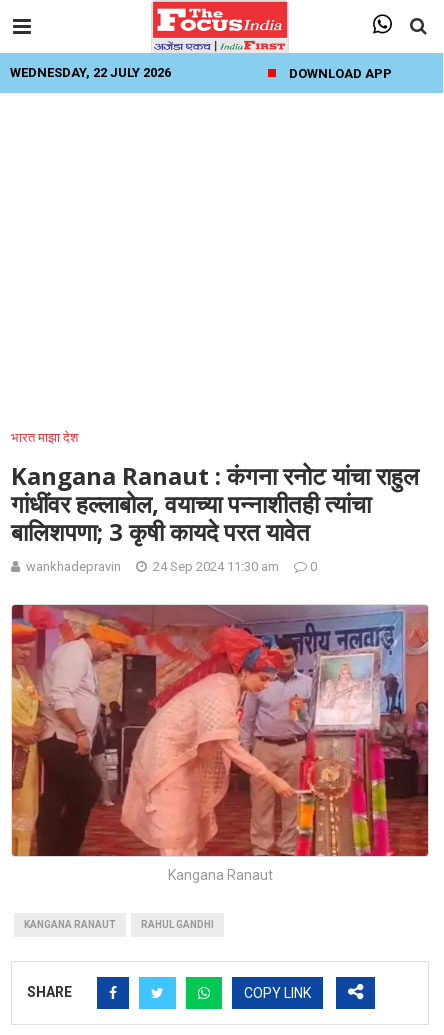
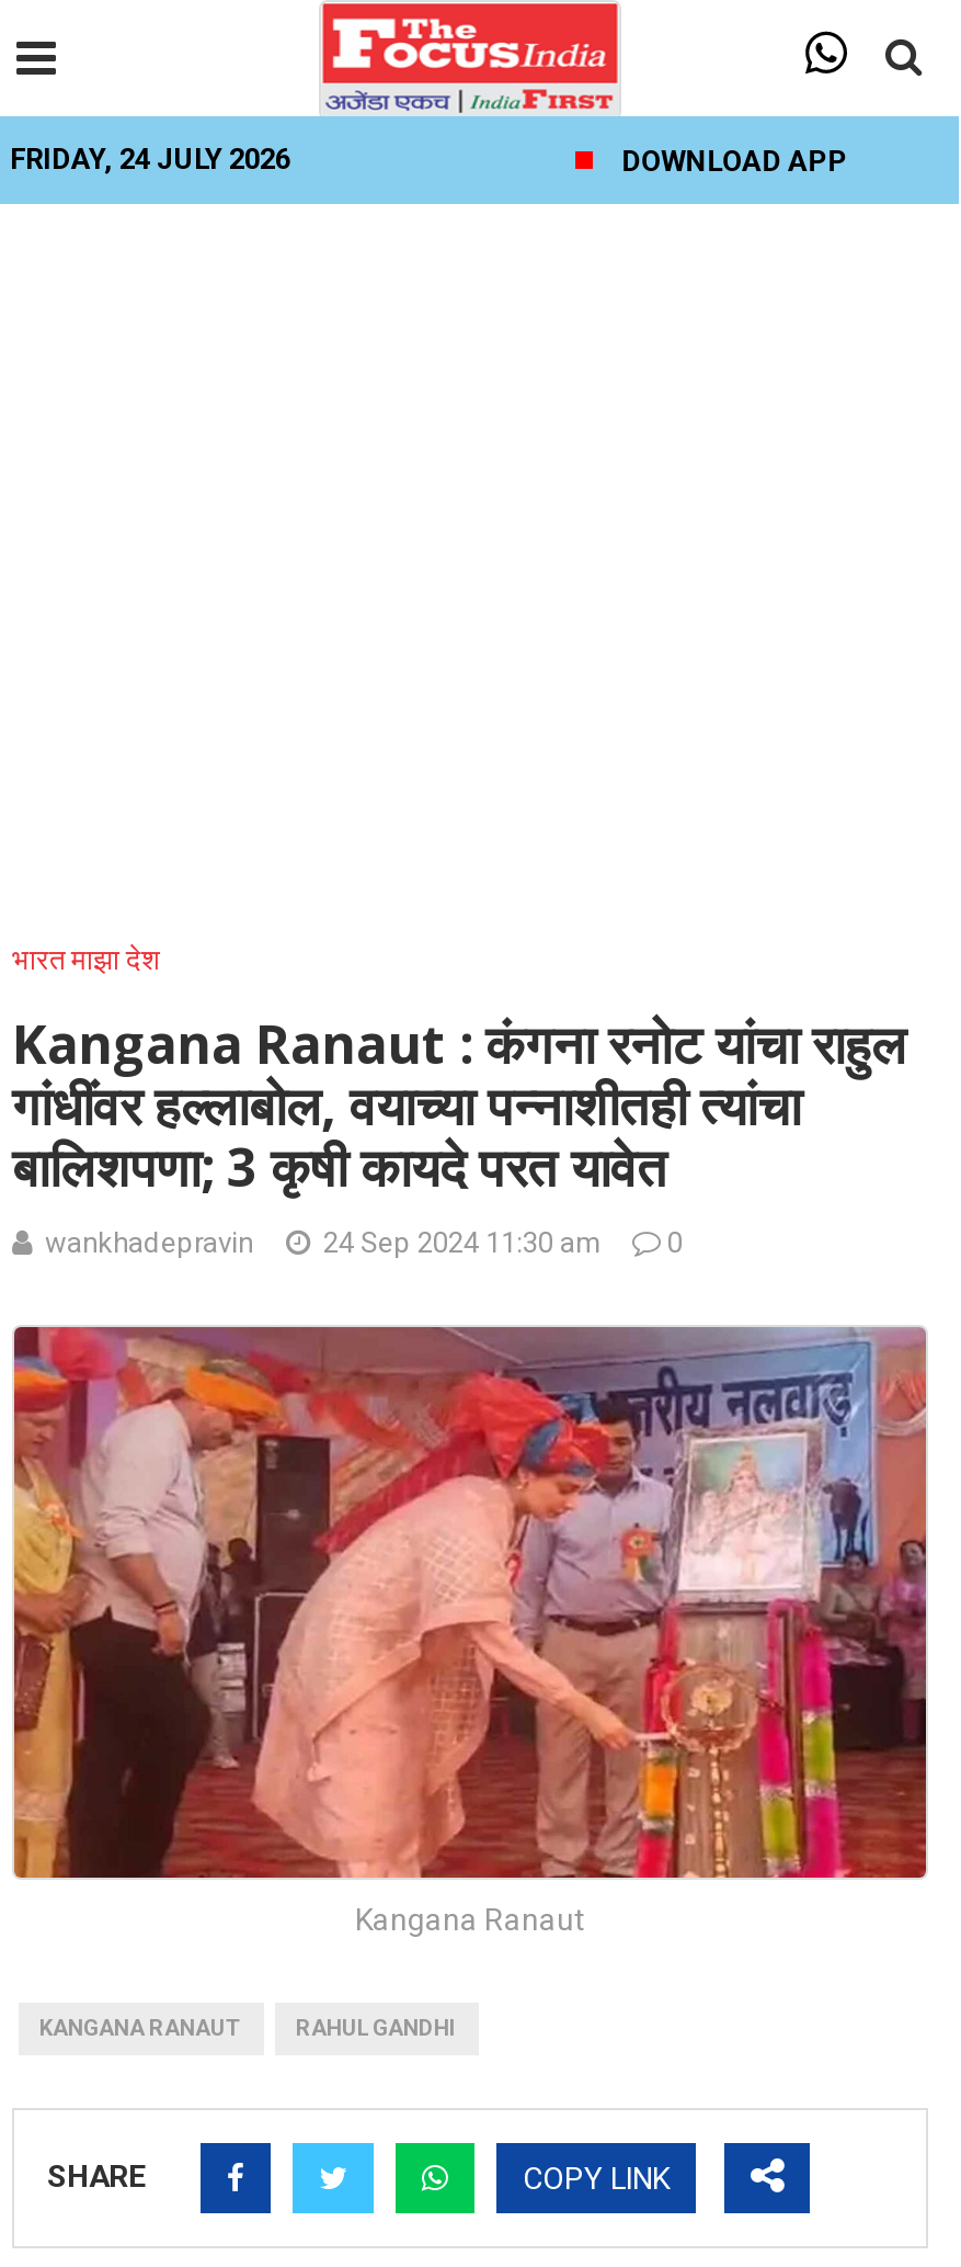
- WEDNESDAY, 22 JULY 2026
+ FRIDAY, 24 JULY 2026
